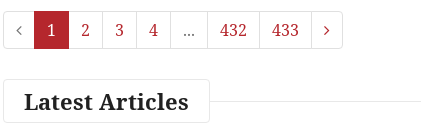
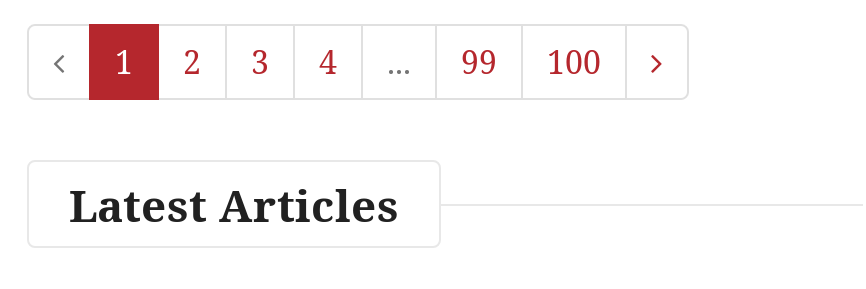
- 432
+ 99

- 433
+ 100
